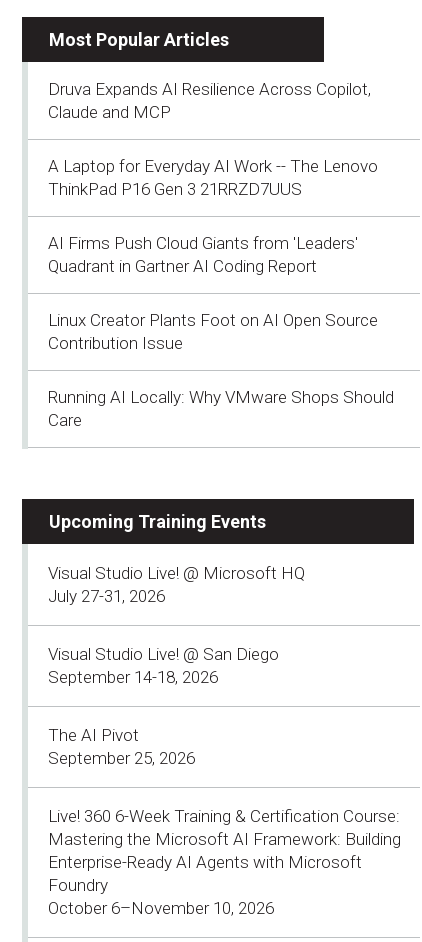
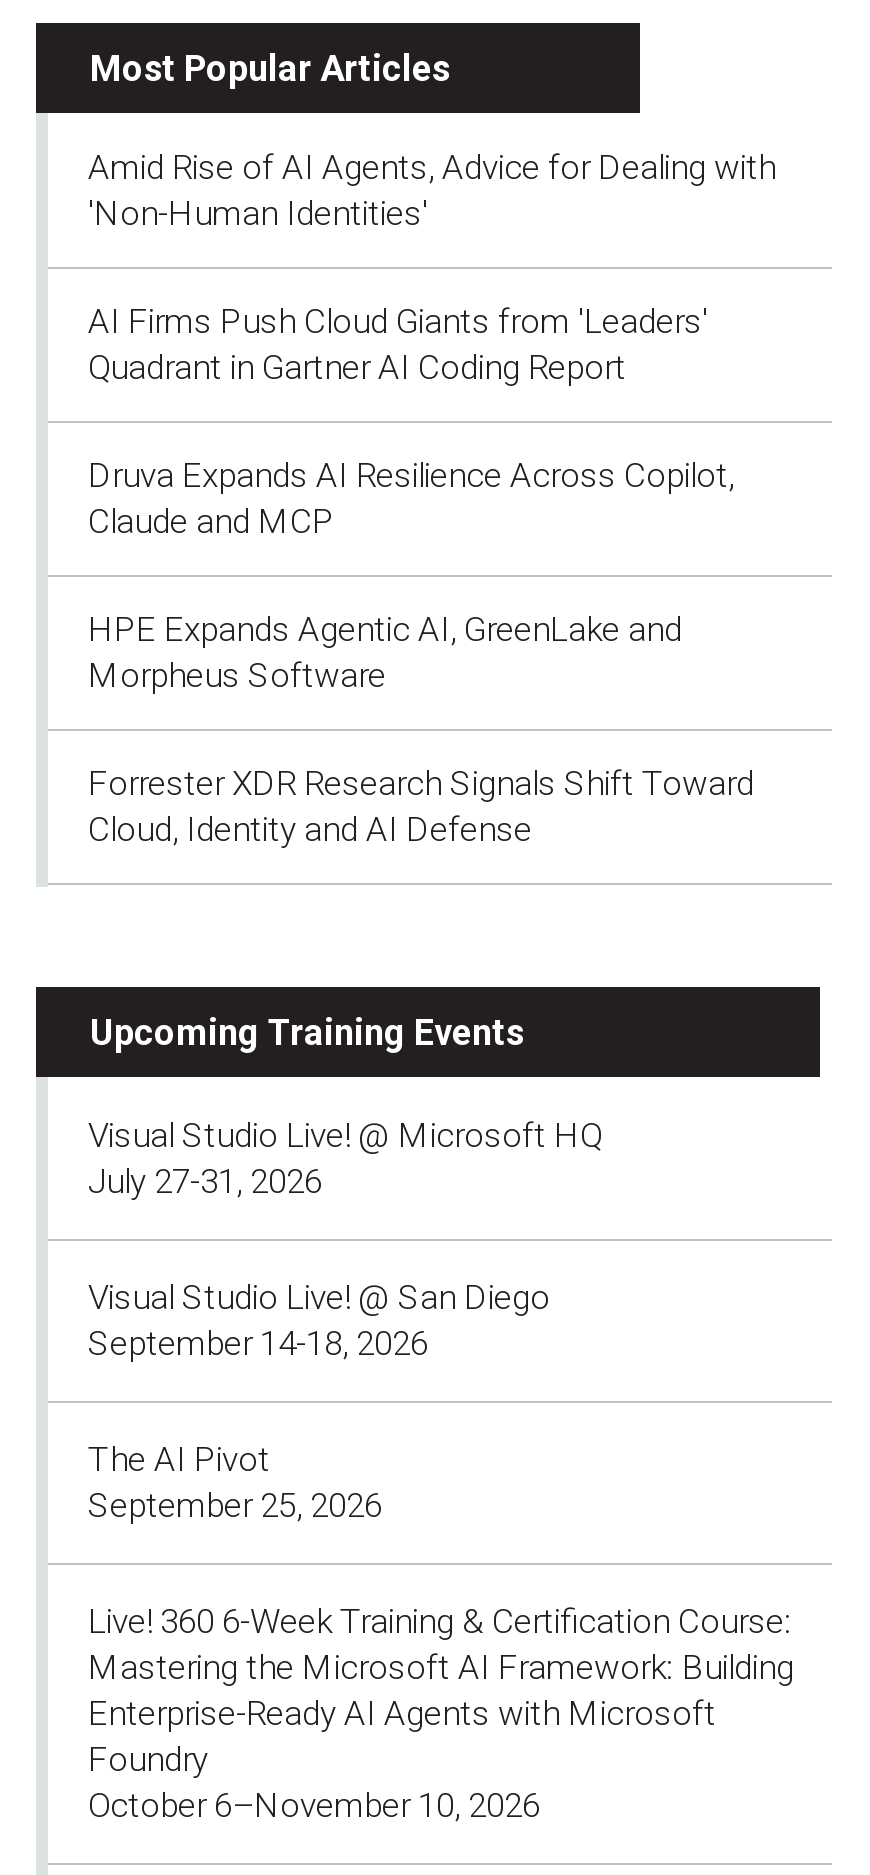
+ Amid Rise of AI Agents, Advice for Dealing with
+ 'Non-Human Identities'

moved down: Druva Expands AI Resilience Across Copilot, | Claude and MCP

- A Laptop for Everyday AI Work -- The Lenovo
- ThinkPad P16 Gen 3 21RRZD7UUS
- Linux Creator Plants Foot on AI Open Source
- Contribution Issue
- Running AI Locally: Why VMware Shops Should
- Care
+ HPE Expands Agentic AI, GreenLake and
+ Morpheus Software
+ Forrester XDR Research Signals Shift Toward
+ Cloud, Identity and AI Defense

moved up: AI Firms Push Cloud Giants from 'Leaders' | Quadrant in Gartner AI Coding Report
